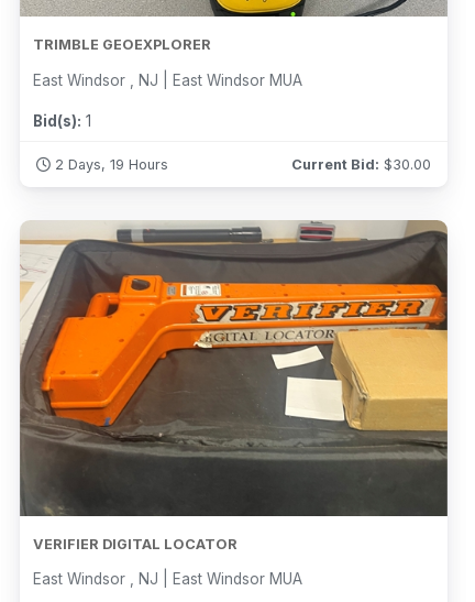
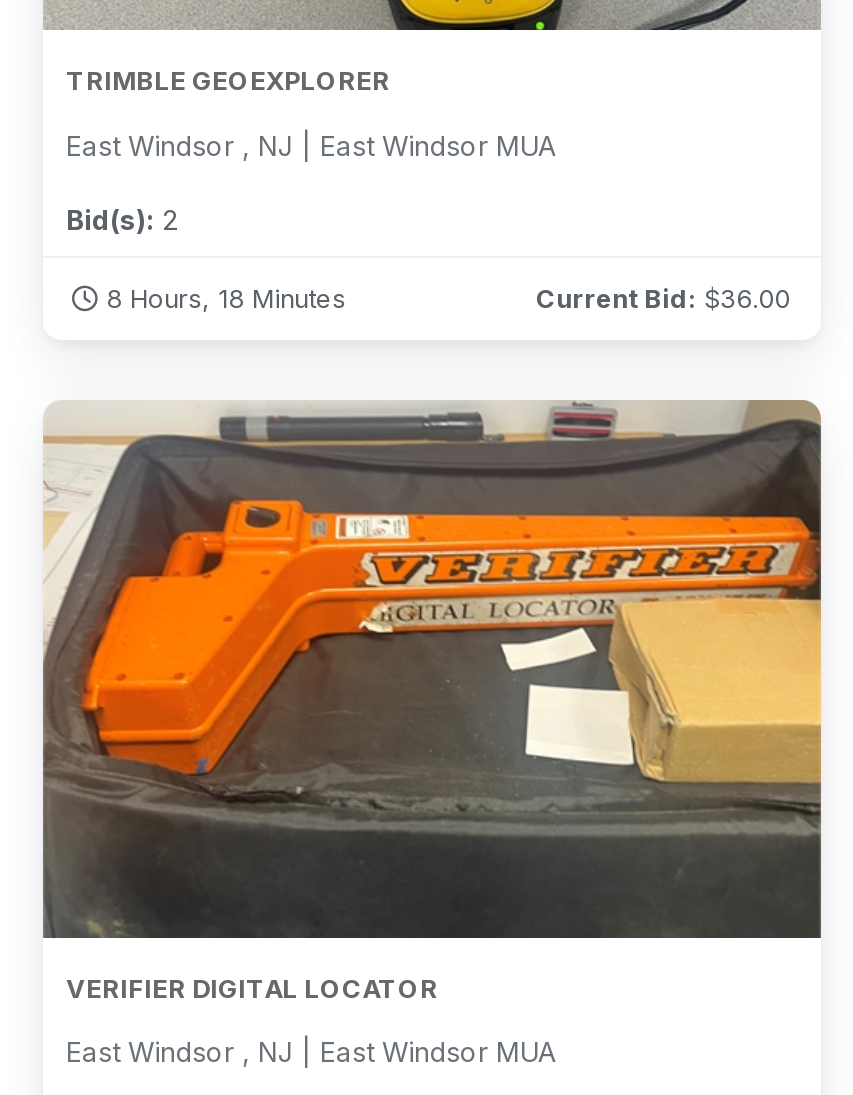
- Bid(s): 1
+ Bid(s): 2

- 2 Days, 19 Hours
- Current Bid: $30.00
+ 8 Hours, 18 Minutes
+ Current Bid: $36.00
